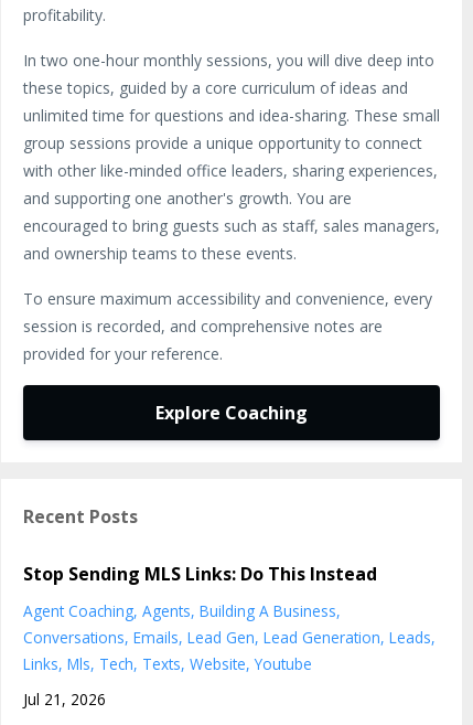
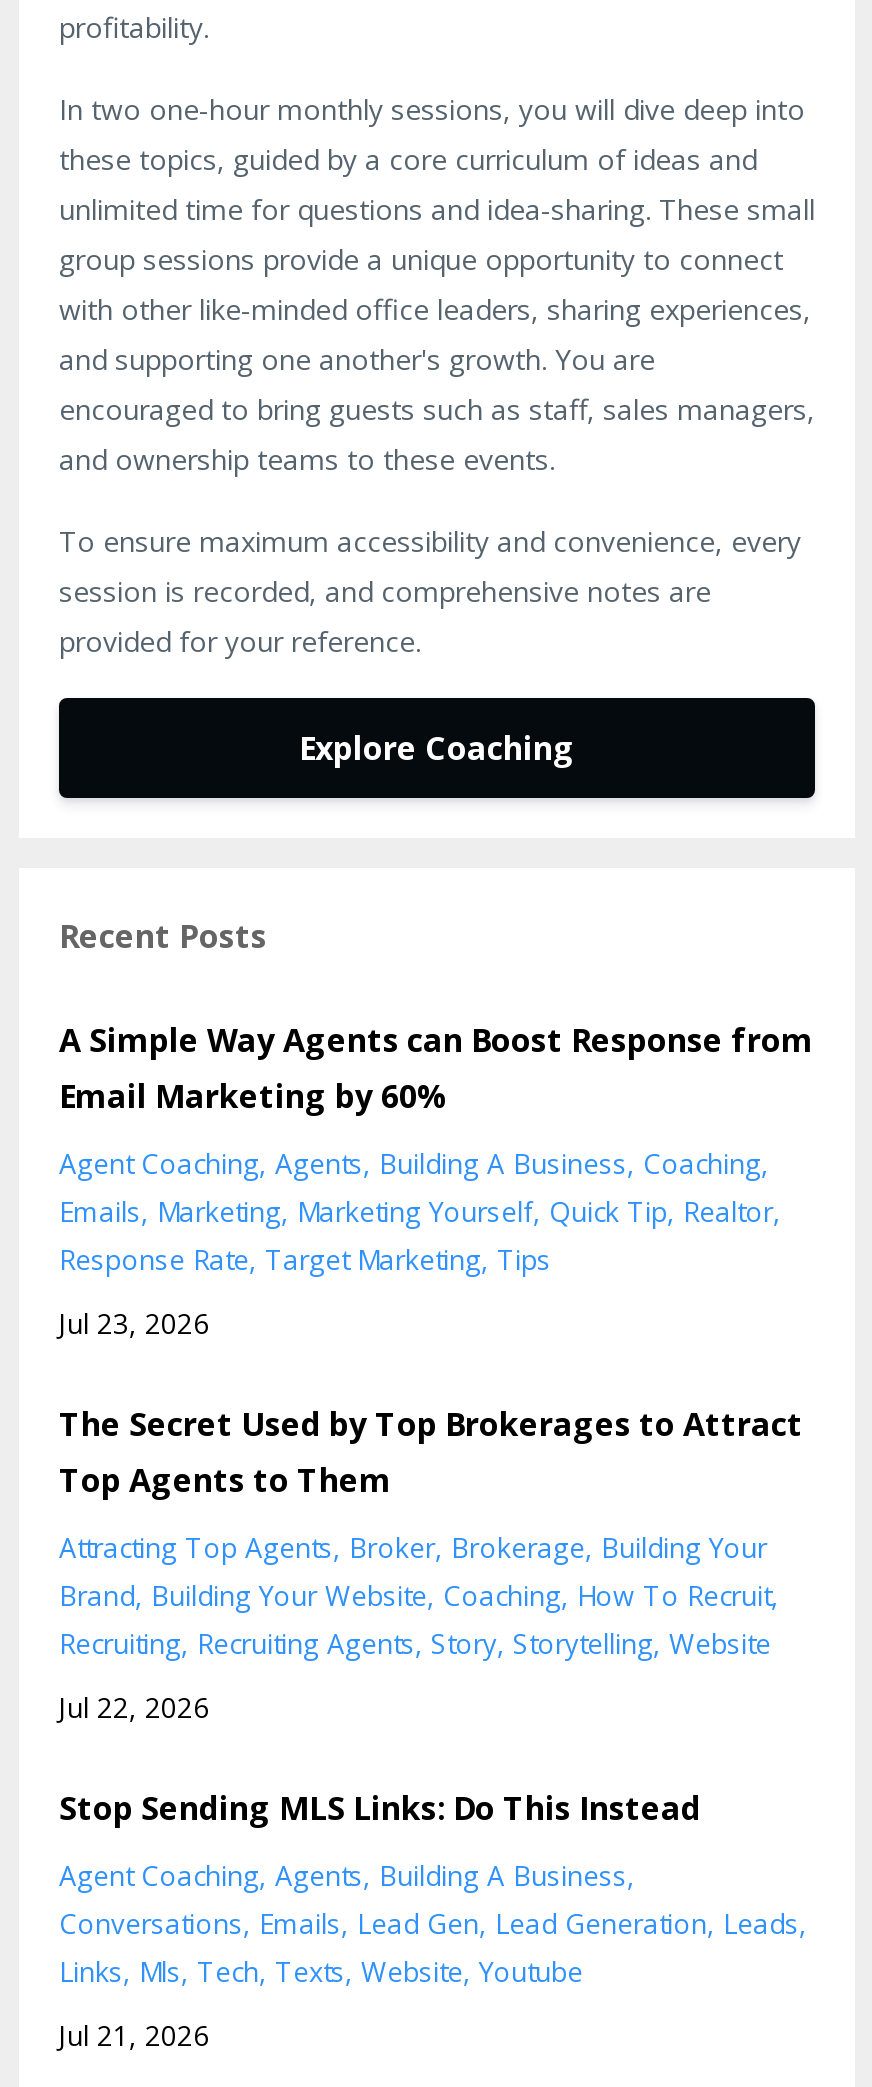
+ A Simple Way Agents can Boost Response from
+ Email Marketing by 60%
+ Agent Coaching Agents Building A Business Coaching
+ Emails Marketing Marketing Yourself Quick Tip Realtor
+ Response Rate Target Marketing Tips
+ Jul 23, 2026
+ The Secret Used by Top Brokerages to Attract
+ Top Agents to Them
+ Attracting Top Agents Broker Brokerage Building Your
+ Brand Building Your Website Coaching How To Recruit
+ Recruiting Recruiting Agents Story Storytelling Website
+ Jul 22, 2026
